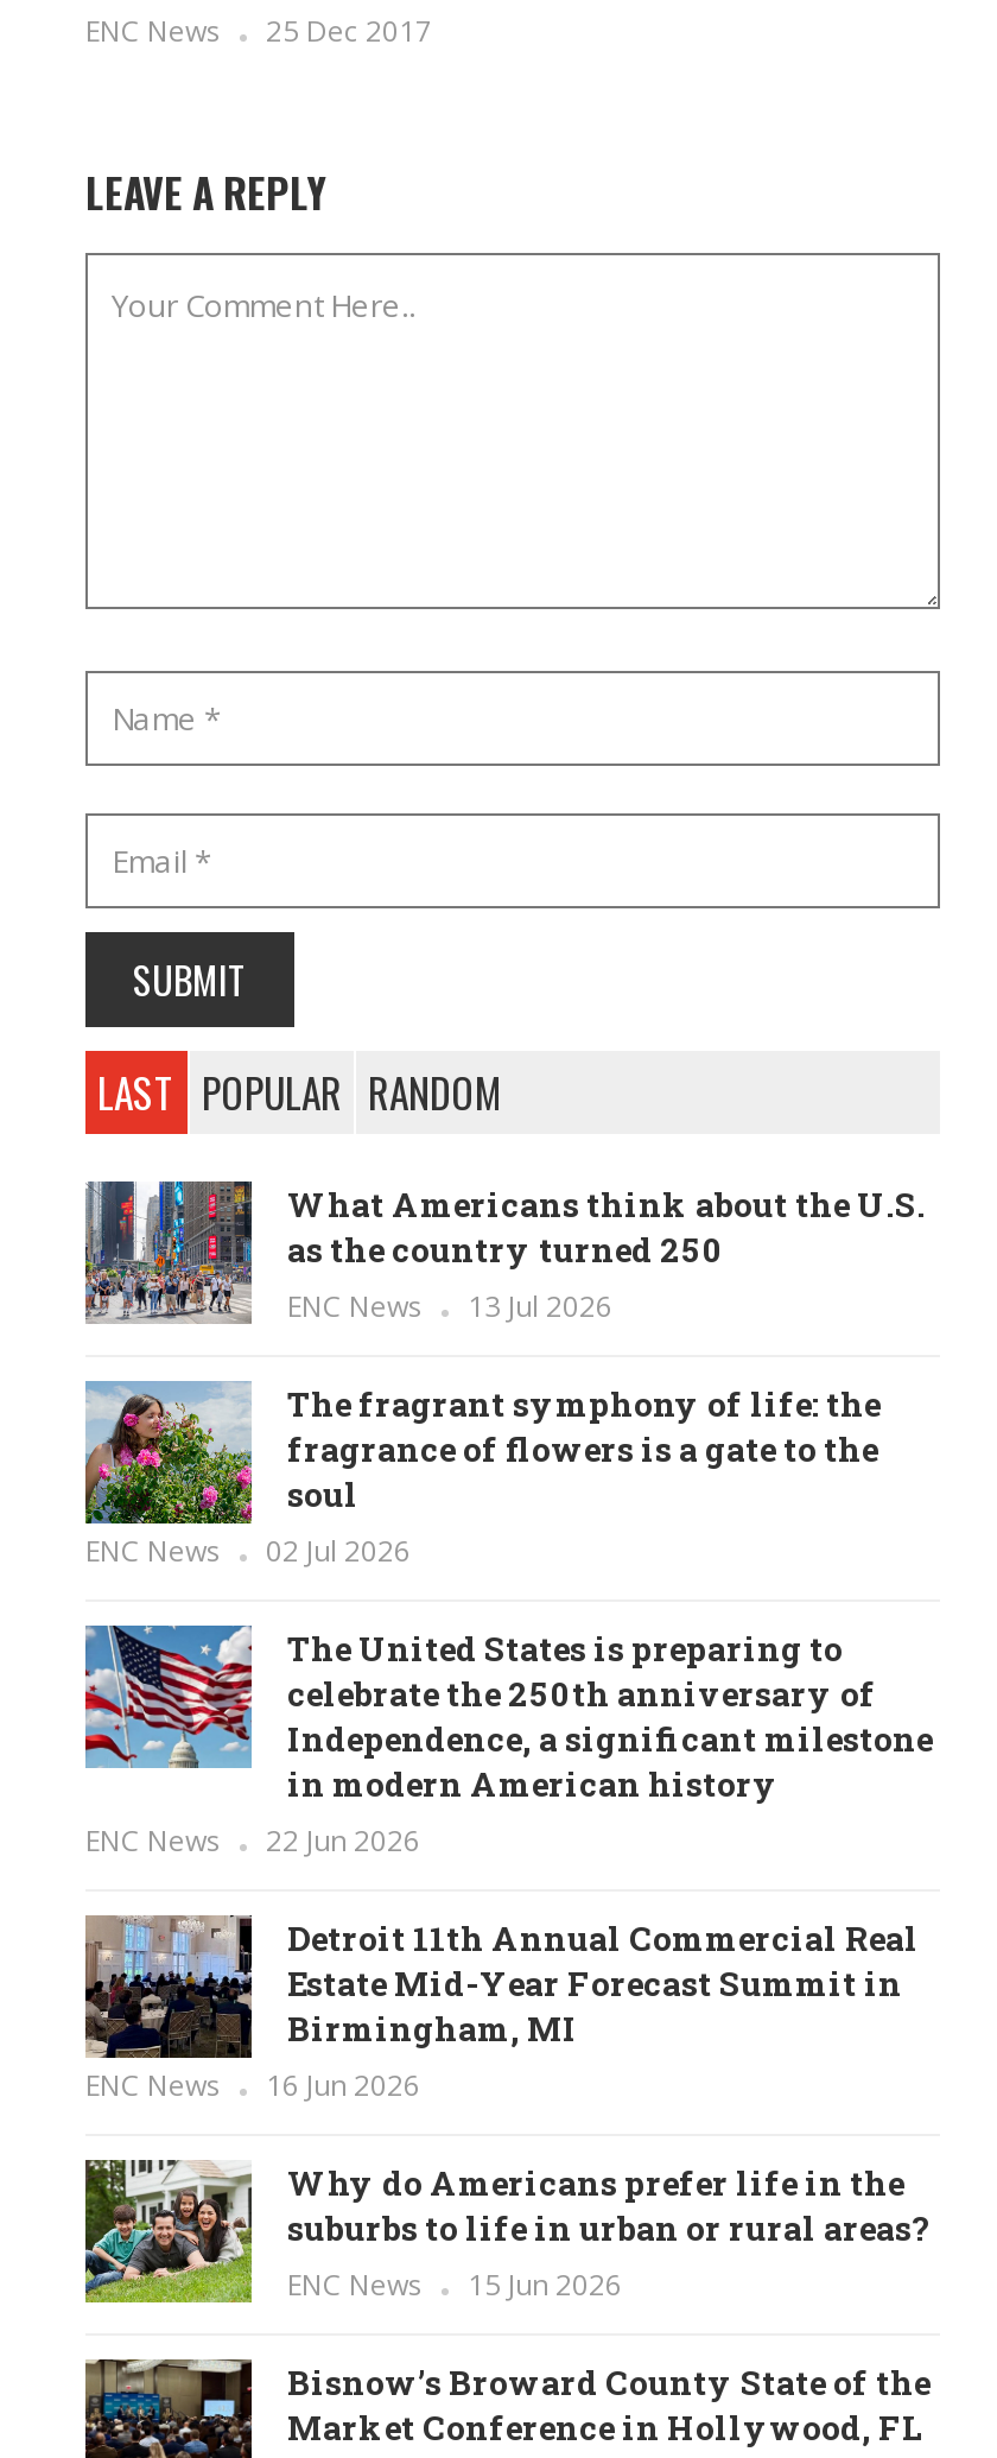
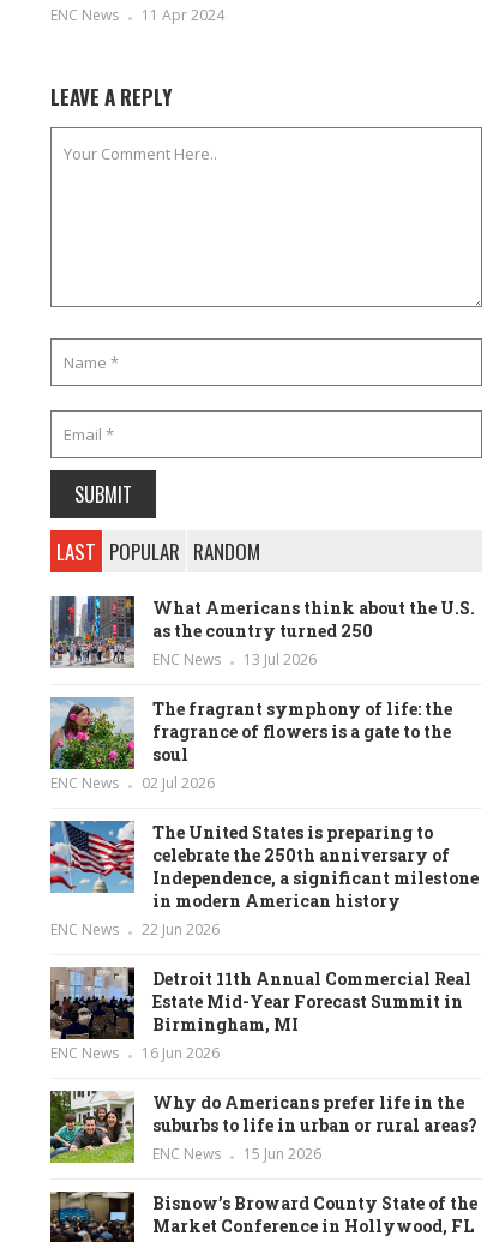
- ENC News 25 Dec 2017
+ ENC News 11 Apr 2024
